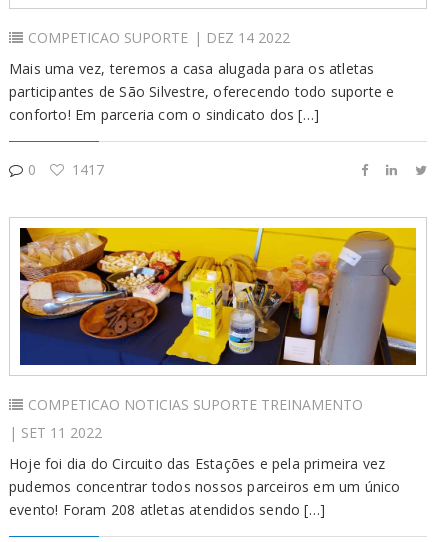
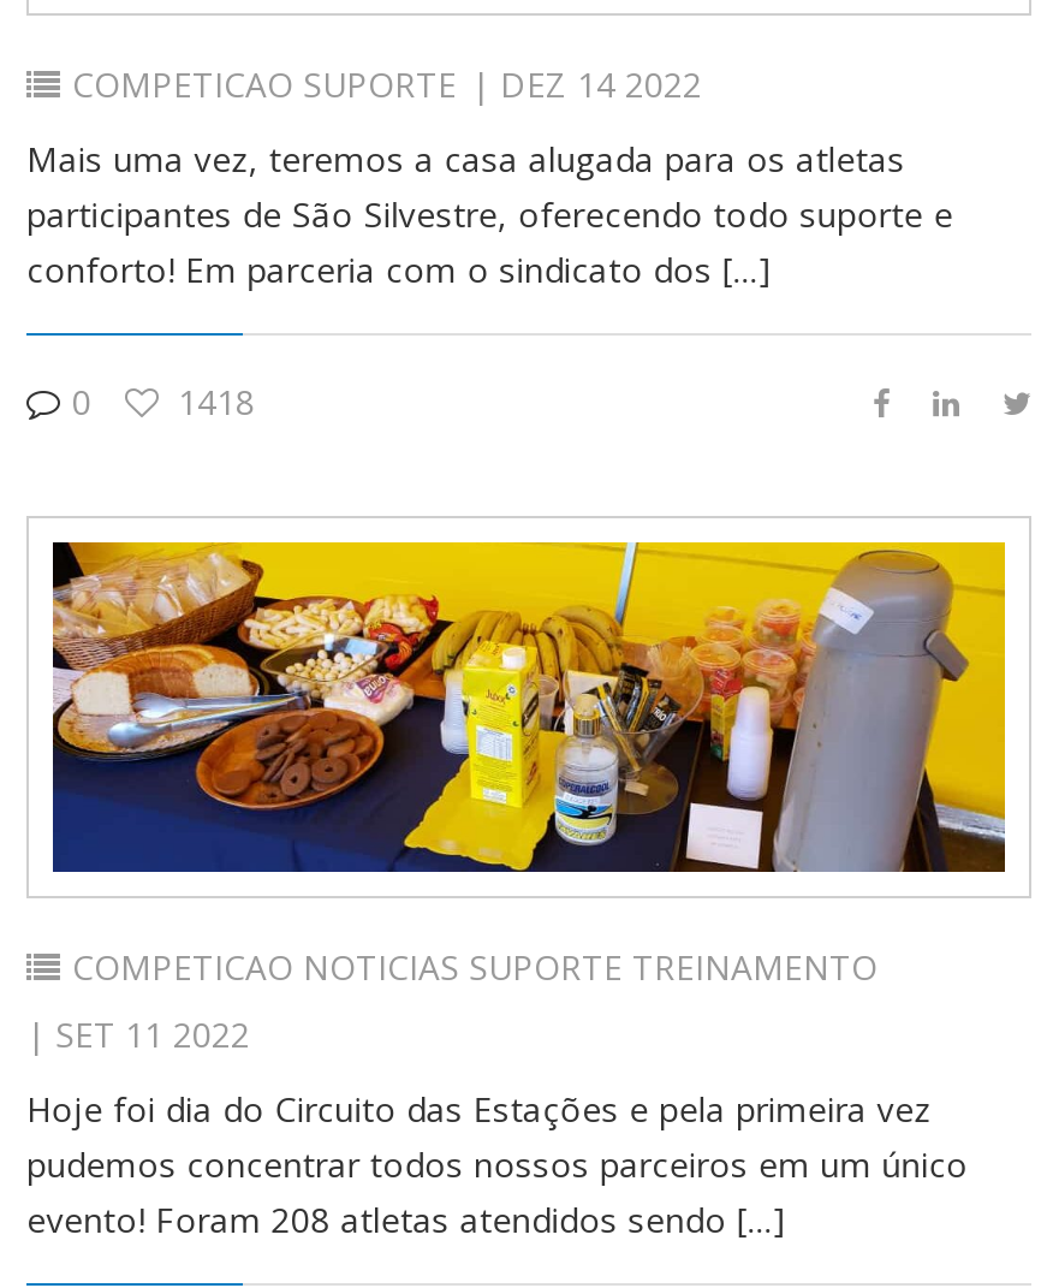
- 0 1417
+ 0 1418
